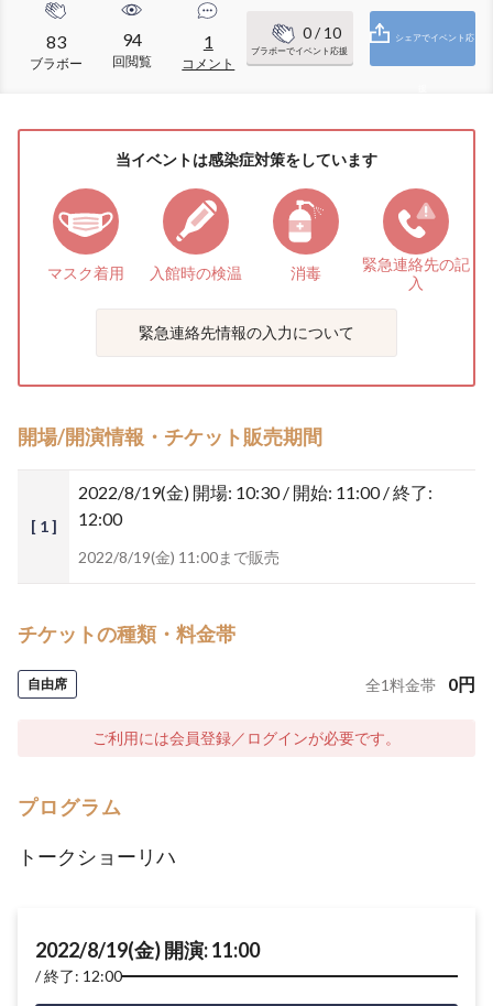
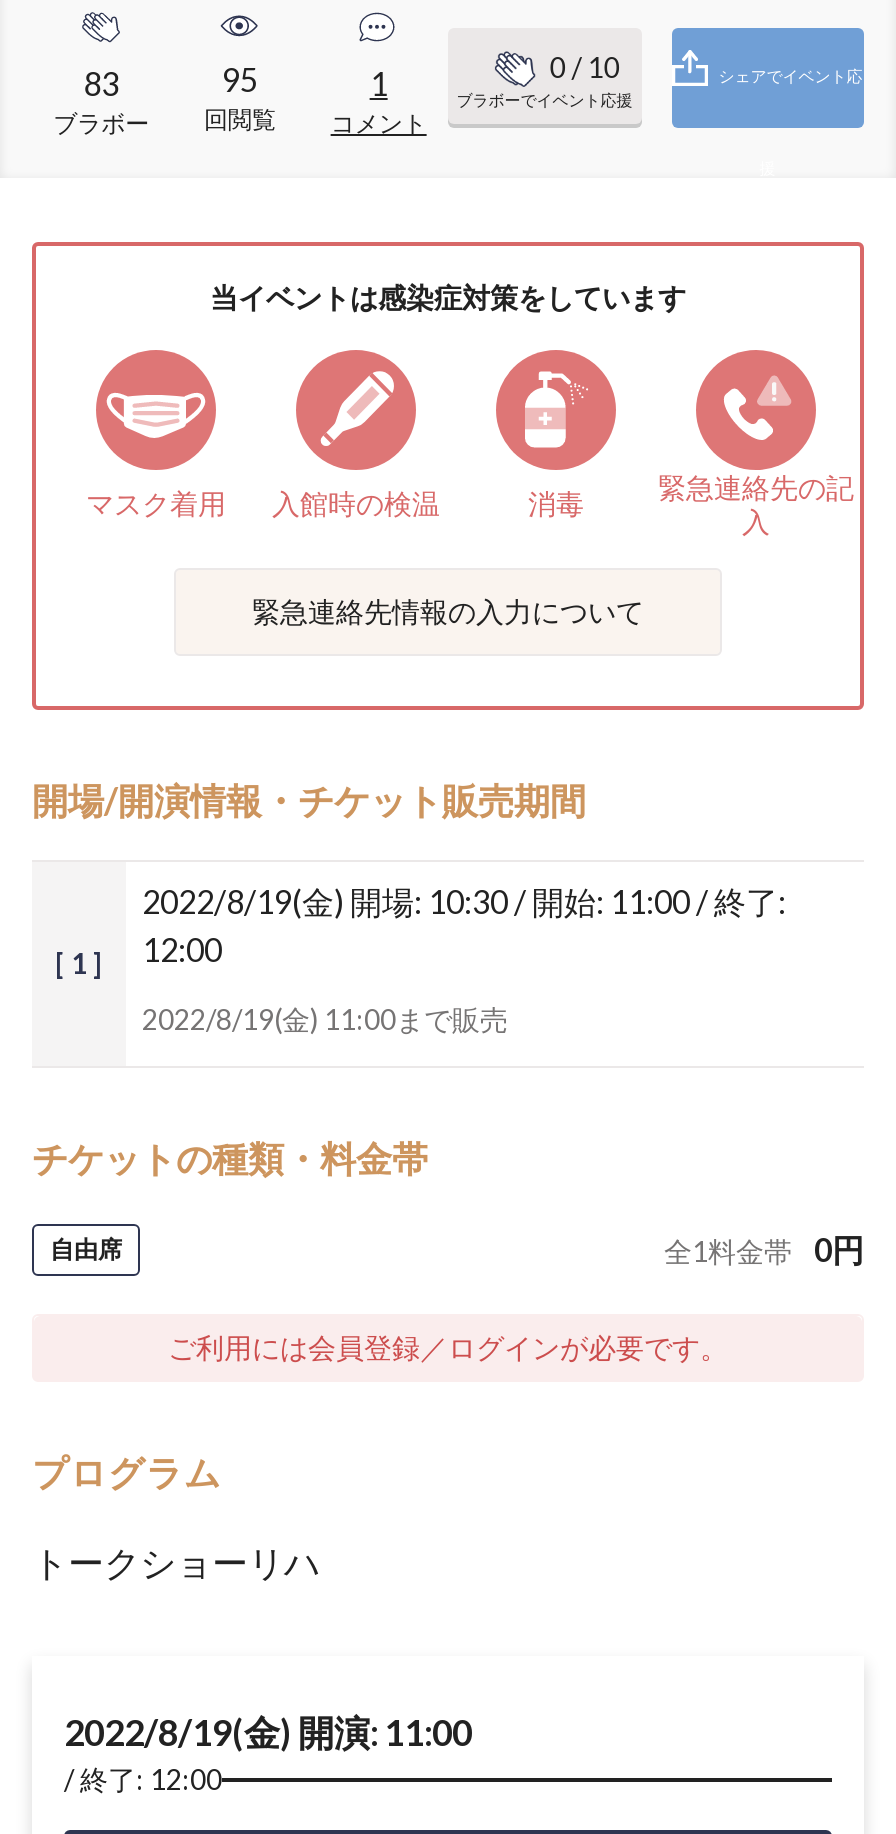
- 94
+ 95
